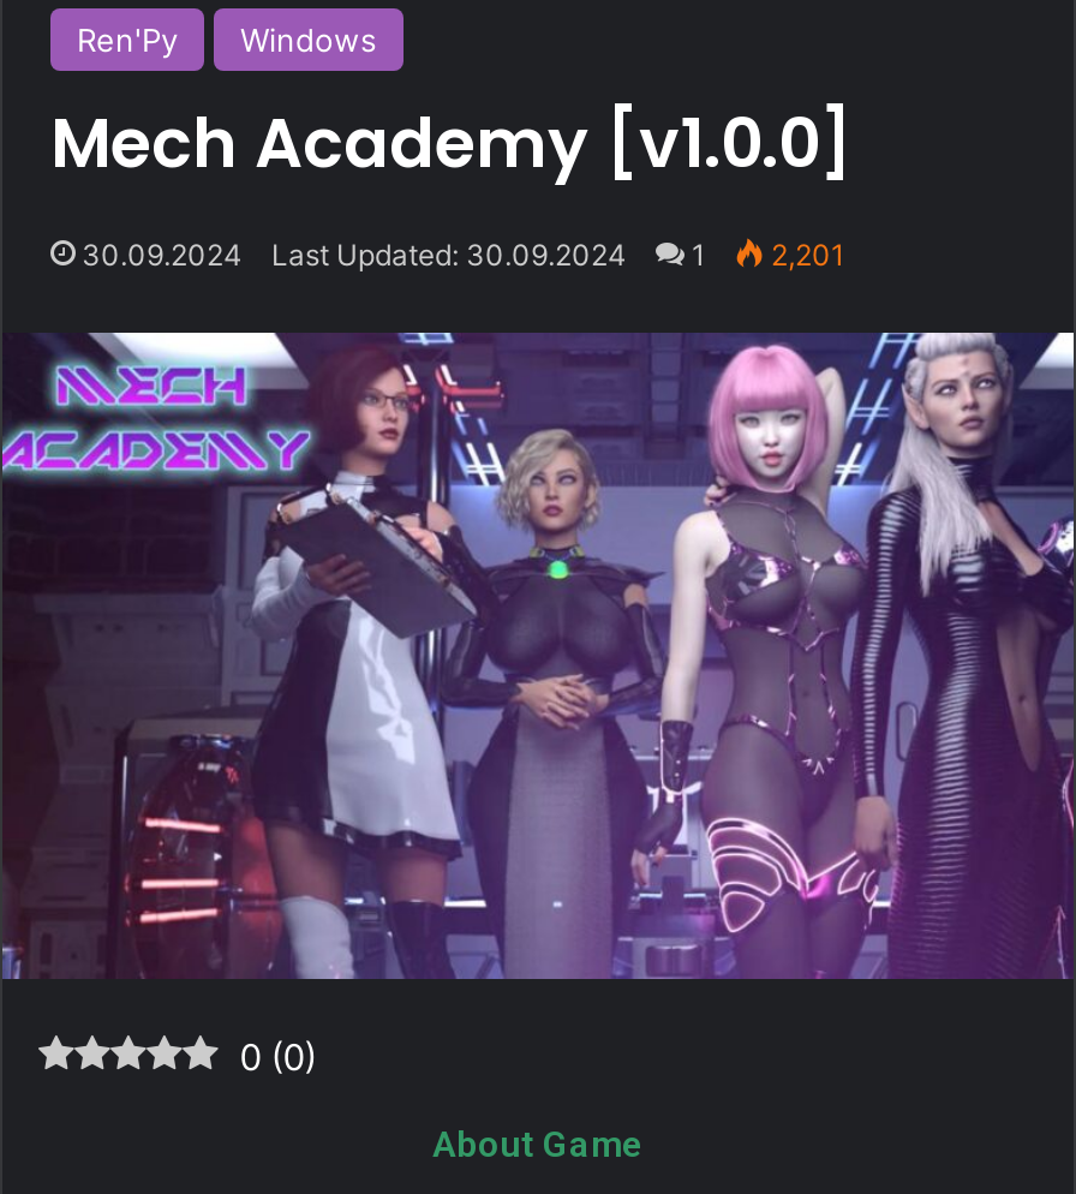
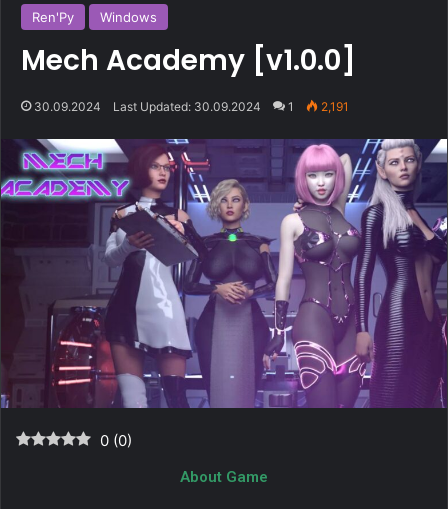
- 30.09.2024 Last Updated: 30.09.2024 1 2,201
+ 30.09.2024 Last Updated: 30.09.2024 1 2,191
